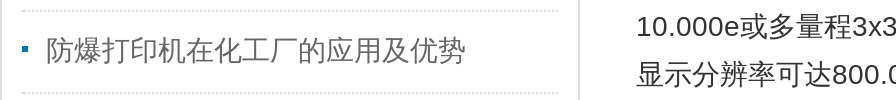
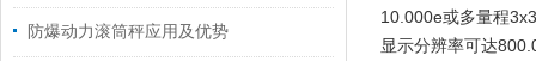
- 防爆打印机在化工厂的应用及优势
+ 防爆动力滚筒秤应用及优势
